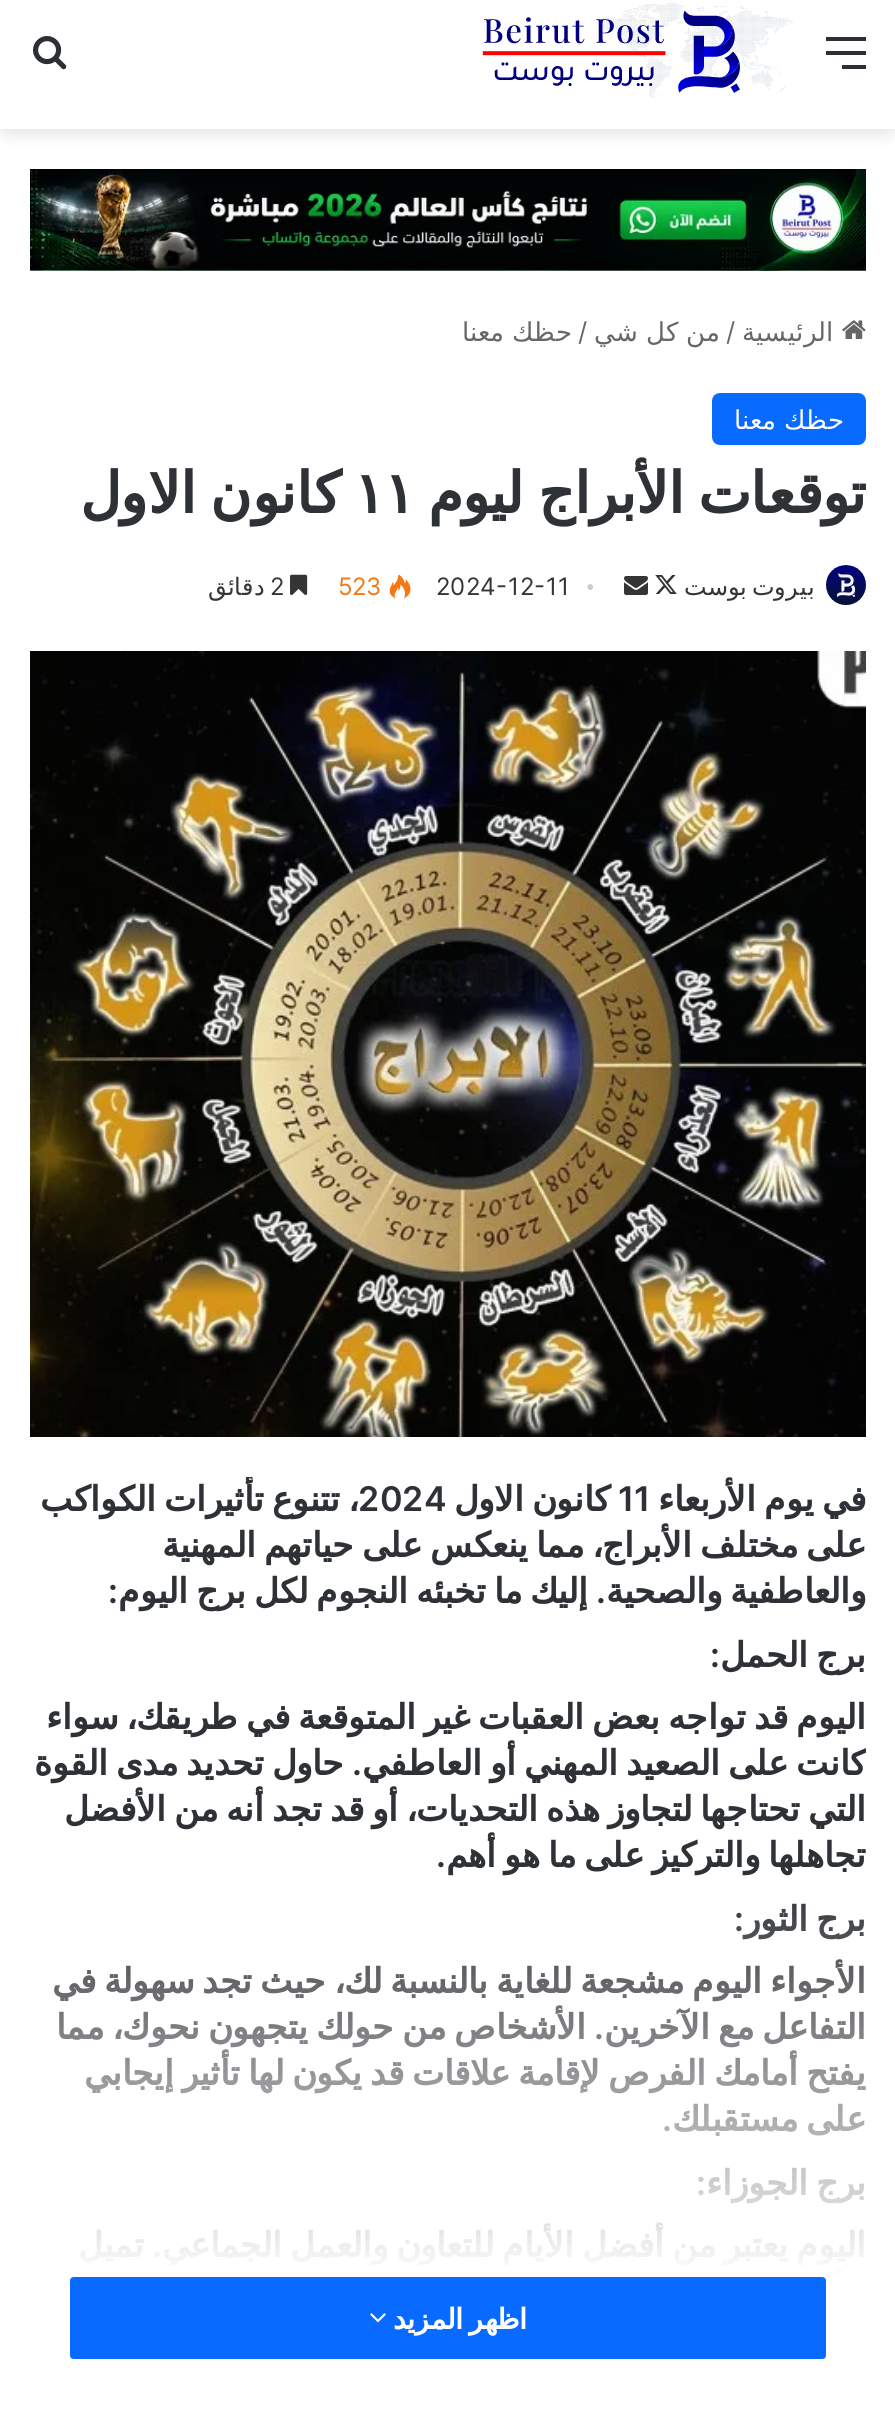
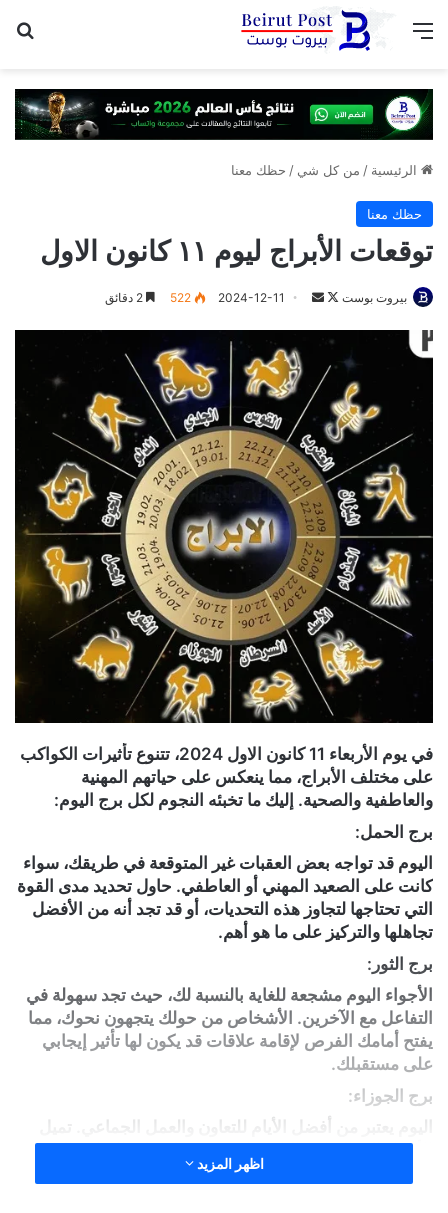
- 523
+ 522
